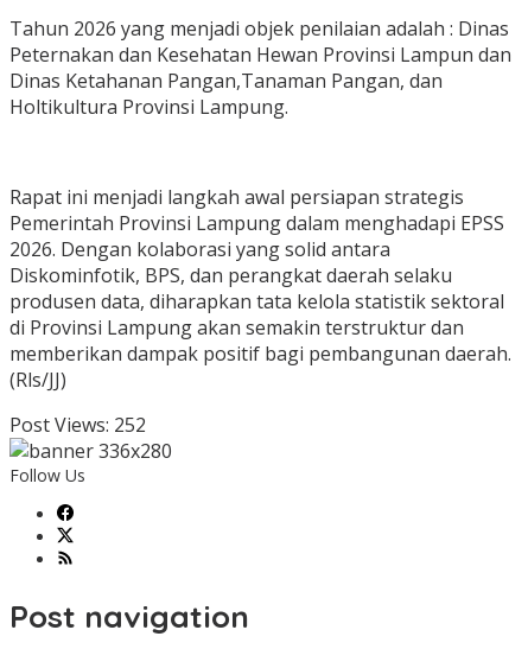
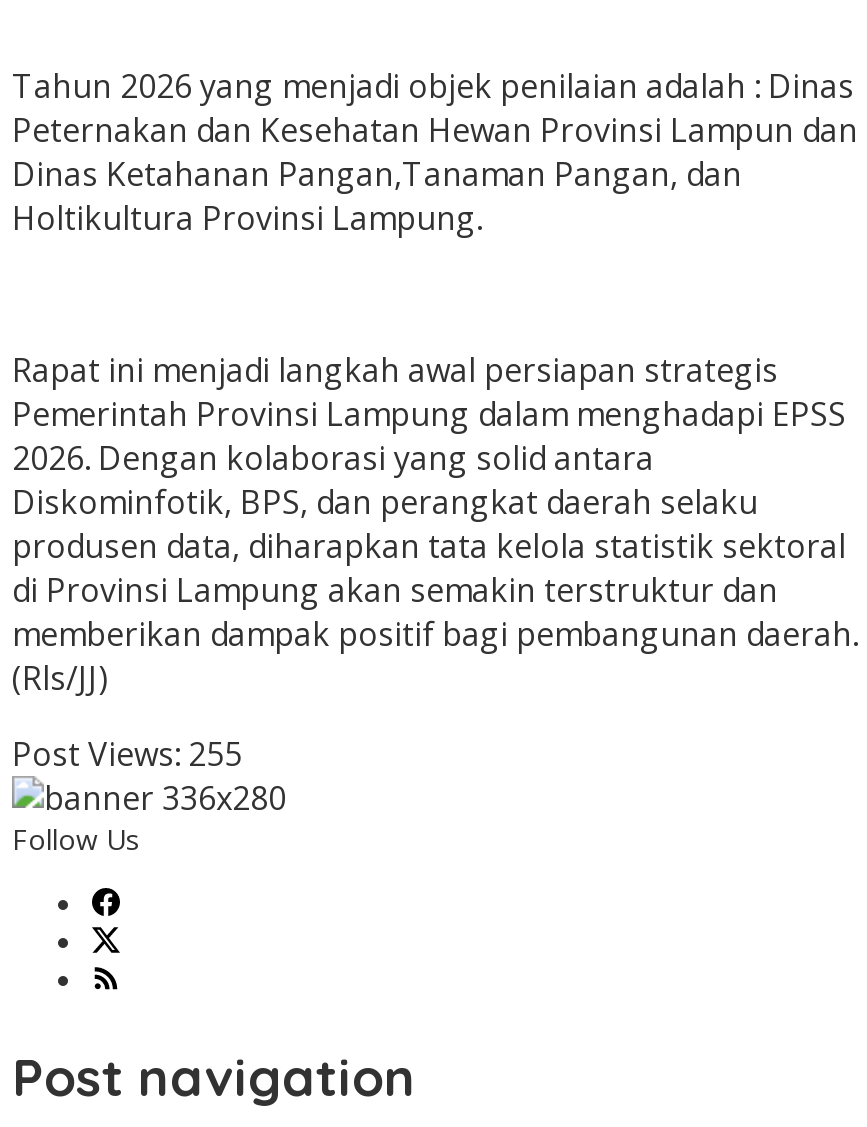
- Post Views: 252
+ Post Views: 255
